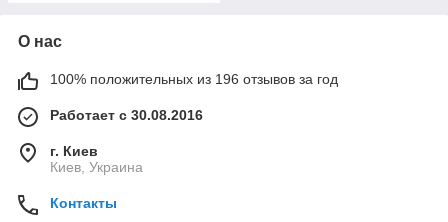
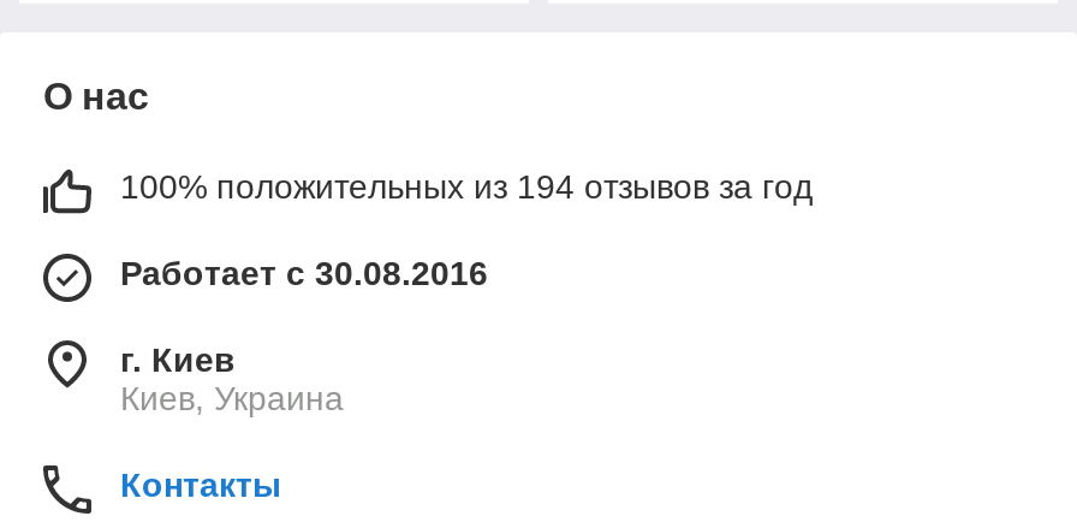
- 100% положительных из 196 отзывов за год
+ 100% положительных из 194 отзывов за год
